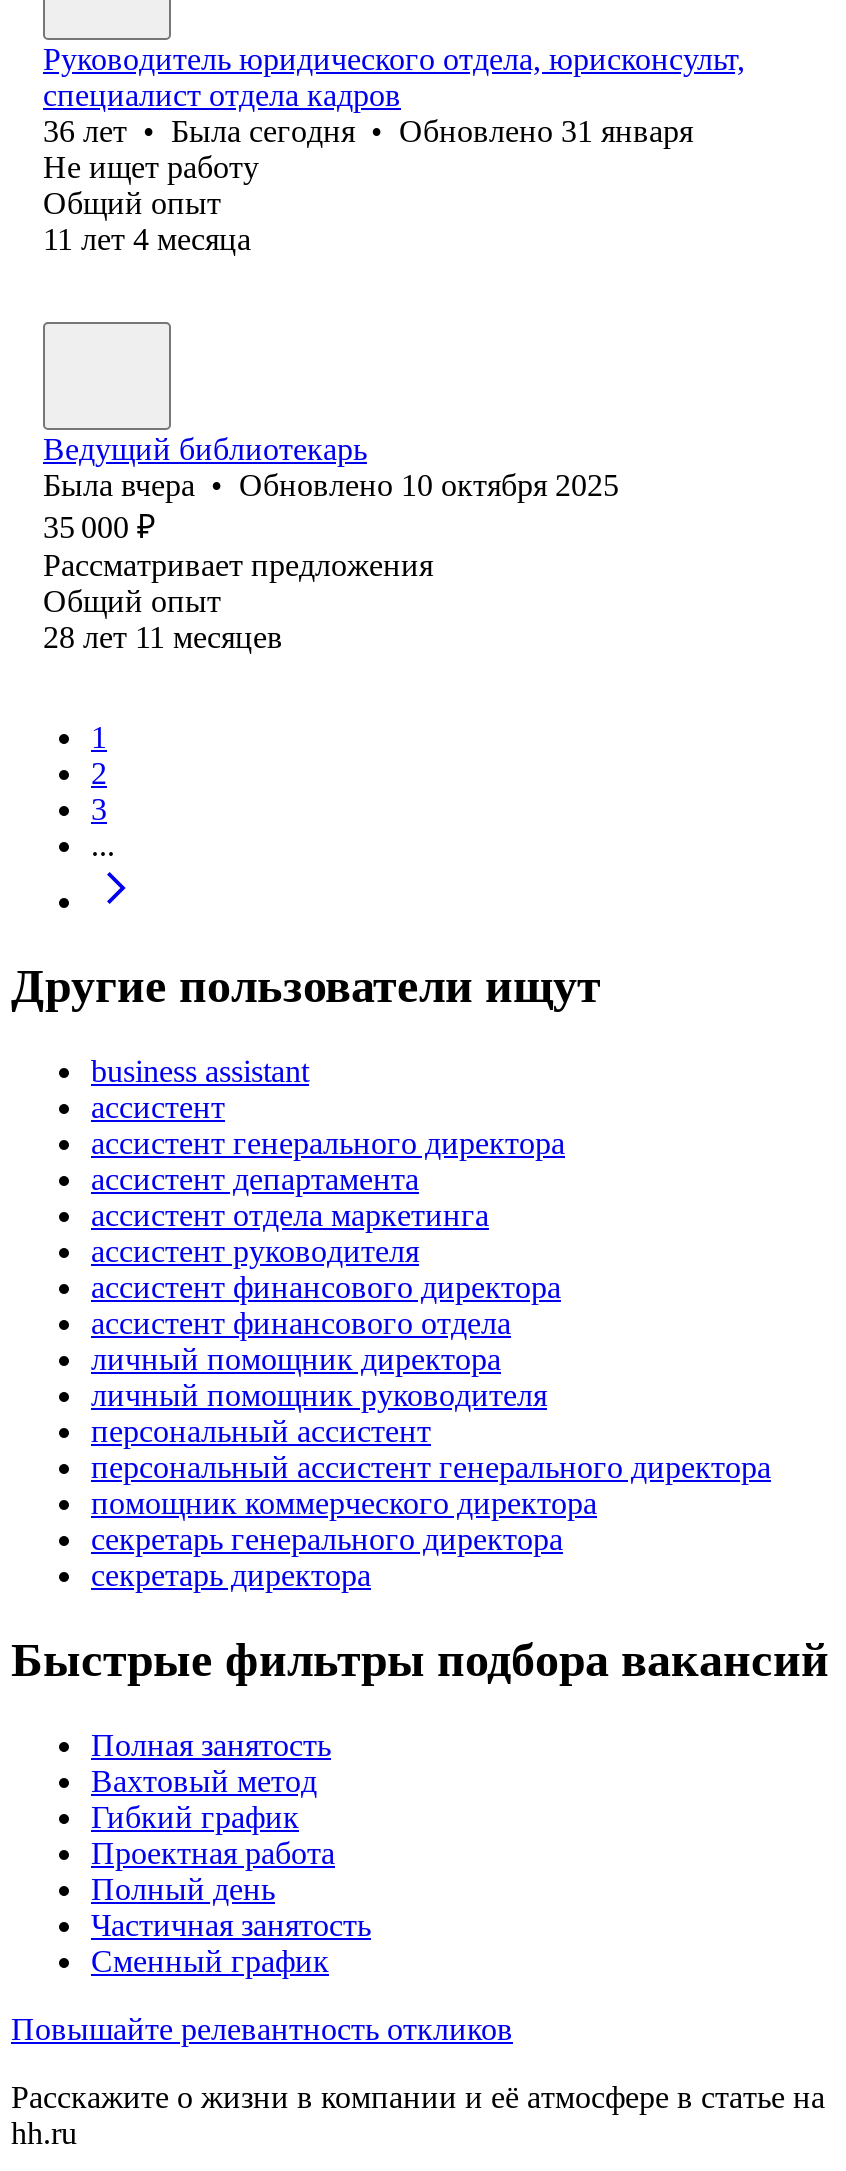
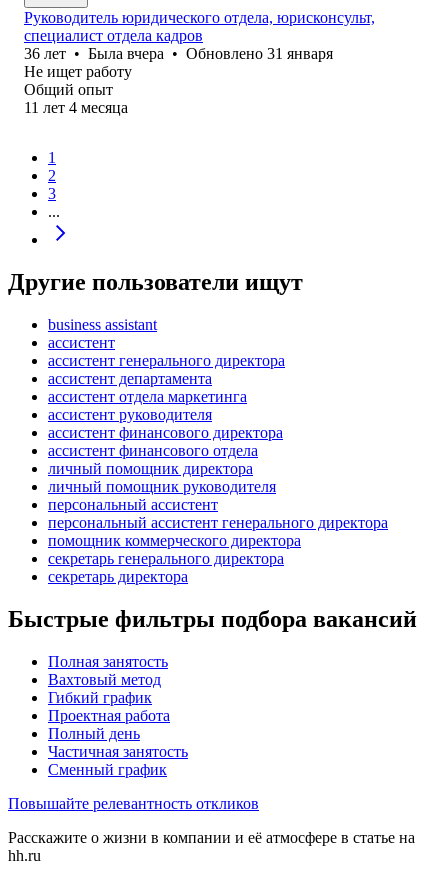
- 36 лет • Была сегодня • Обновлено 31 января
+ 36 лет • Была вчера • Обновлено 31 января

- Ведущий библиотекарь
- Была вчера • Обновлено 10 октября 2025
- 35 000 ₽
- Рассматривает предложения
- Общий опыт
- 28 лет 11 месяцев
